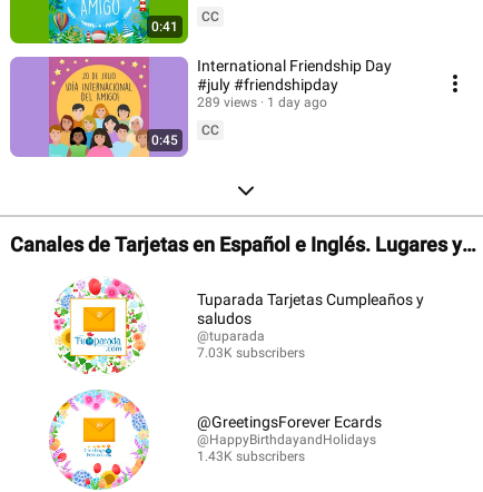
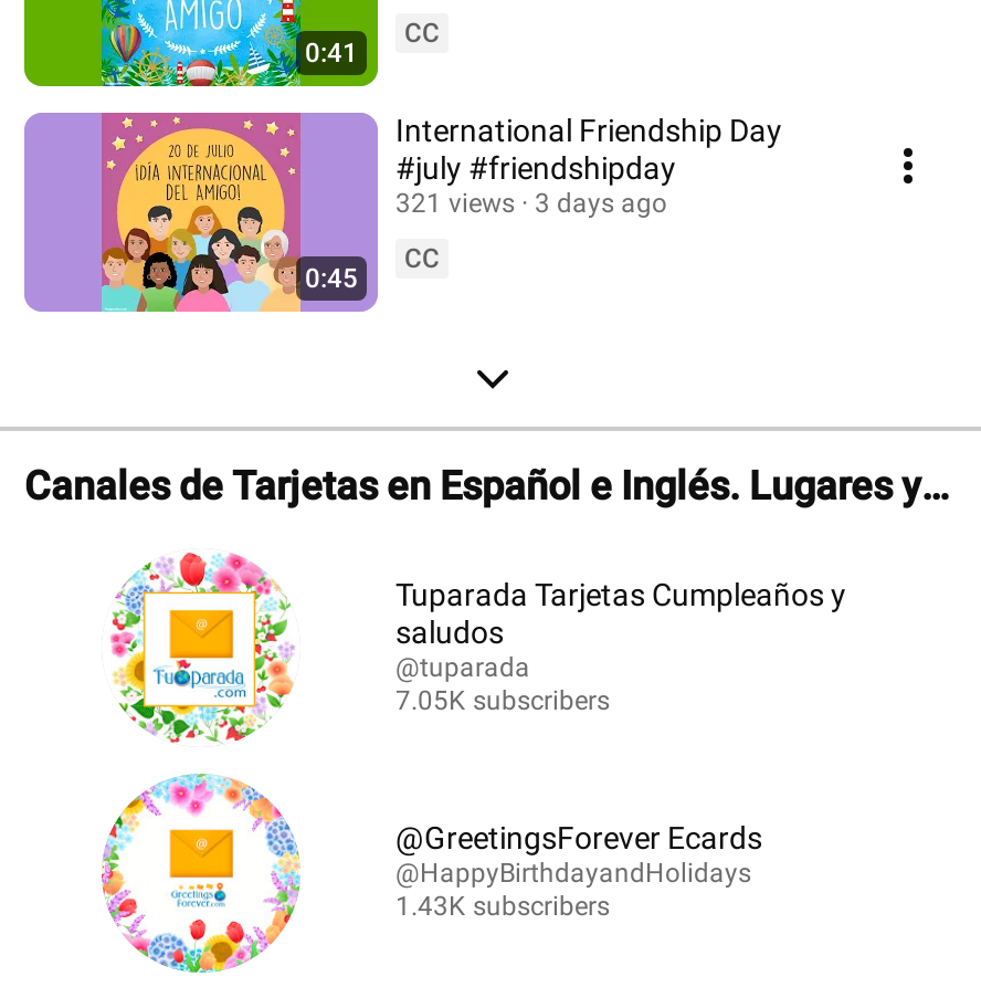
- 289 views
+ 321 views

- 1 day ago
+ 3 days ago

- 7.03K subscribers
+ 7.05K subscribers
